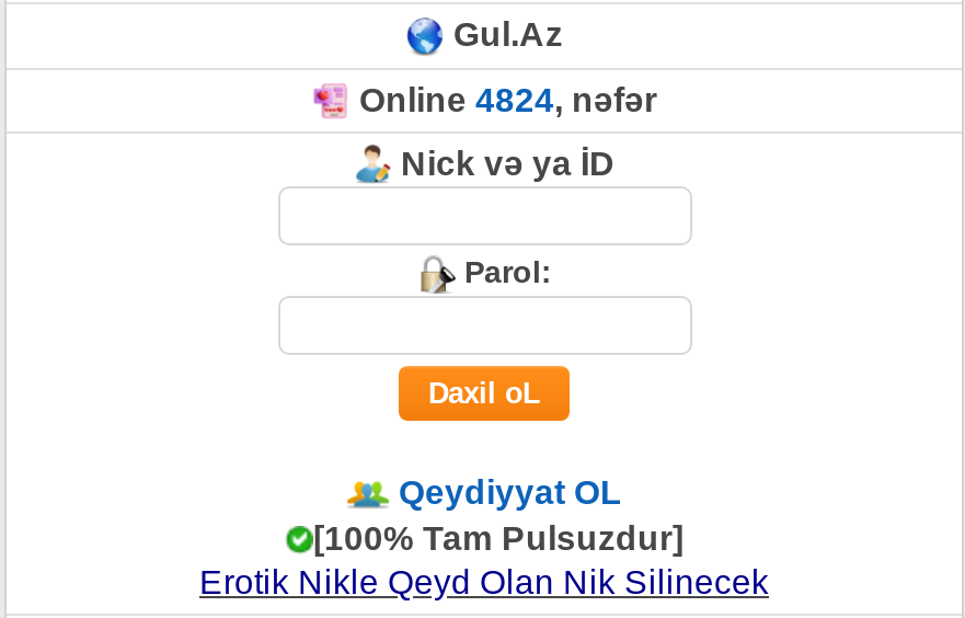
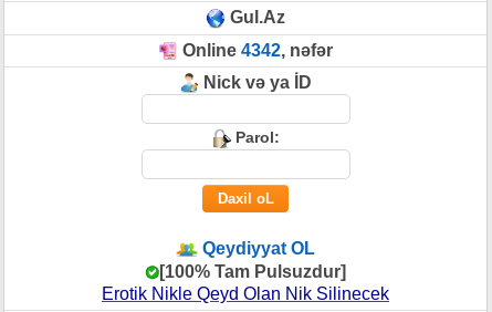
- Online 4824, nəfər
+ Online 4342, nəfər
